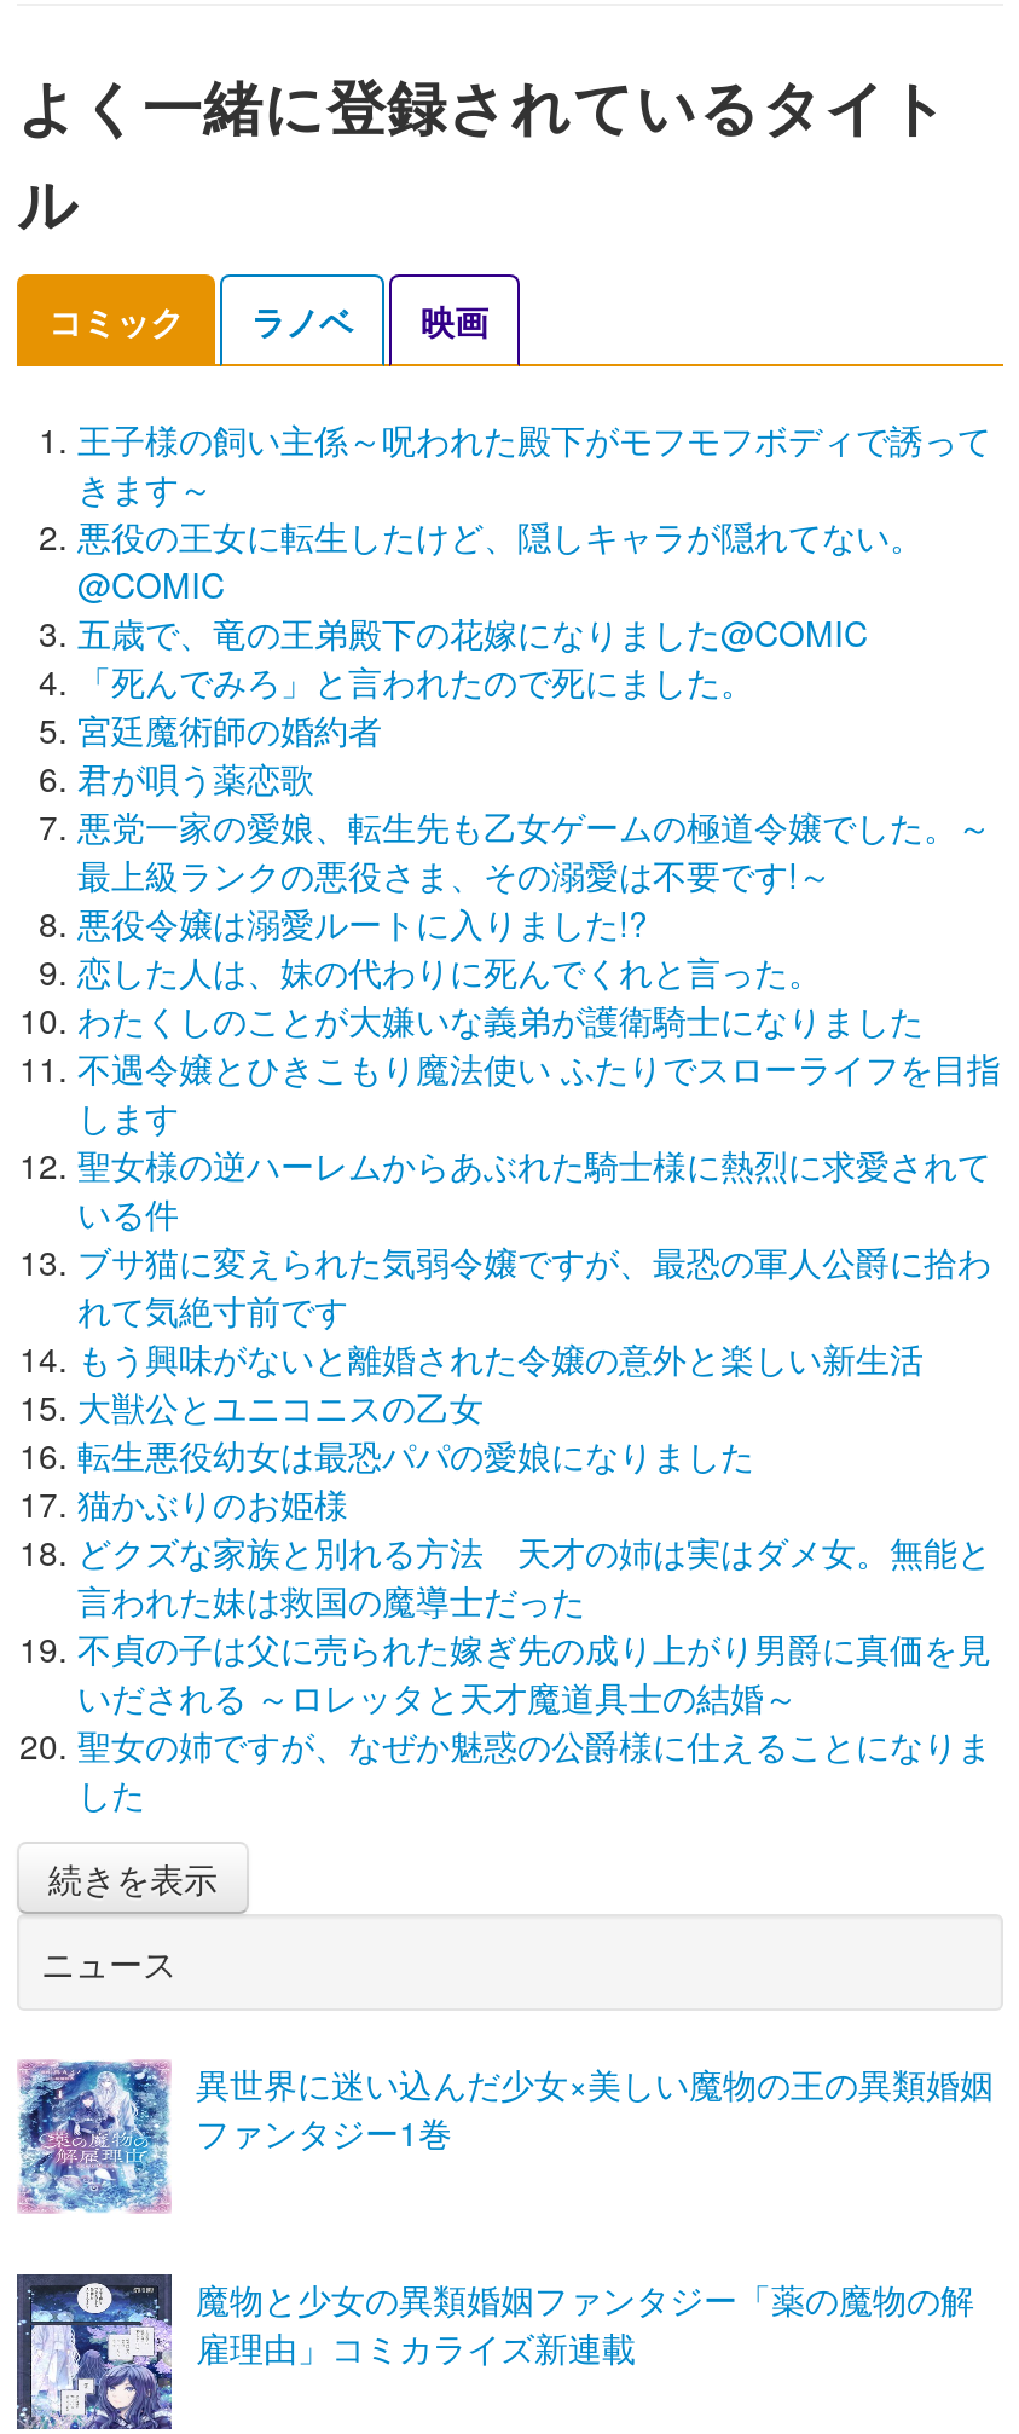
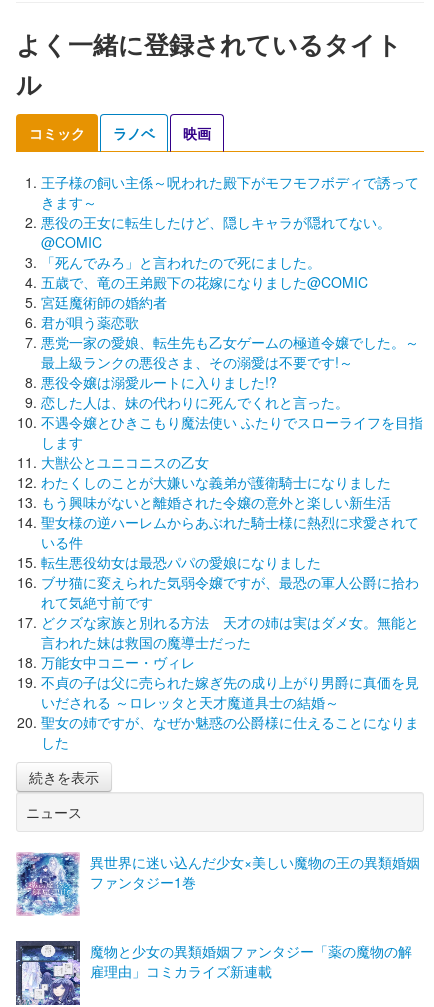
moved down: 五歳で、竜の王弟殿下の花嫁になりました@COMIC

moved up: 「死んでみろ」と言われたので死にました。

moved down: わたくしのことが大嫌いな義弟が護衛騎士になりました

moved up: 不遇令嬢とひきこもり魔法使い ふたりでスローライフを目指 | します

moved down: 聖女様の逆ハーレムからあぶれた騎士様に熱烈に求愛されて | いる件

moved down: ブサ猫に変えられた気弱令嬢ですが、最恐の軍人公爵に拾わ | れて気絶寸前です

moved up: もう興味がないと離婚された令嬢の意外と楽しい新生活

moved up: 大獣公とユニコニスの乙女

moved up: 転生悪役幼女は最恐パパの愛娘になりました

- 猫かぶりのお姫様

moved up: どクズな家族と別れる方法 天才の姉は実はダメ女。無能と | 言われた妹は救国の魔導士だった

+ 万能女中コニー・ヴィレ
